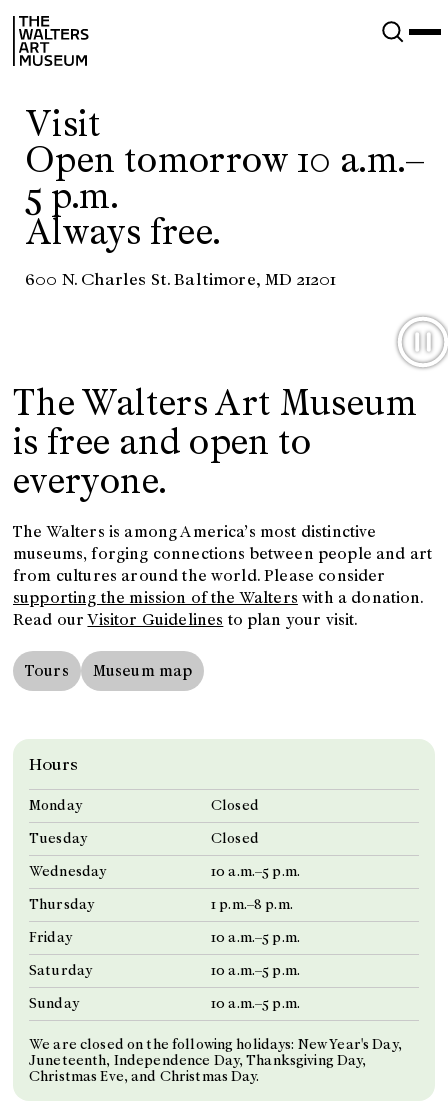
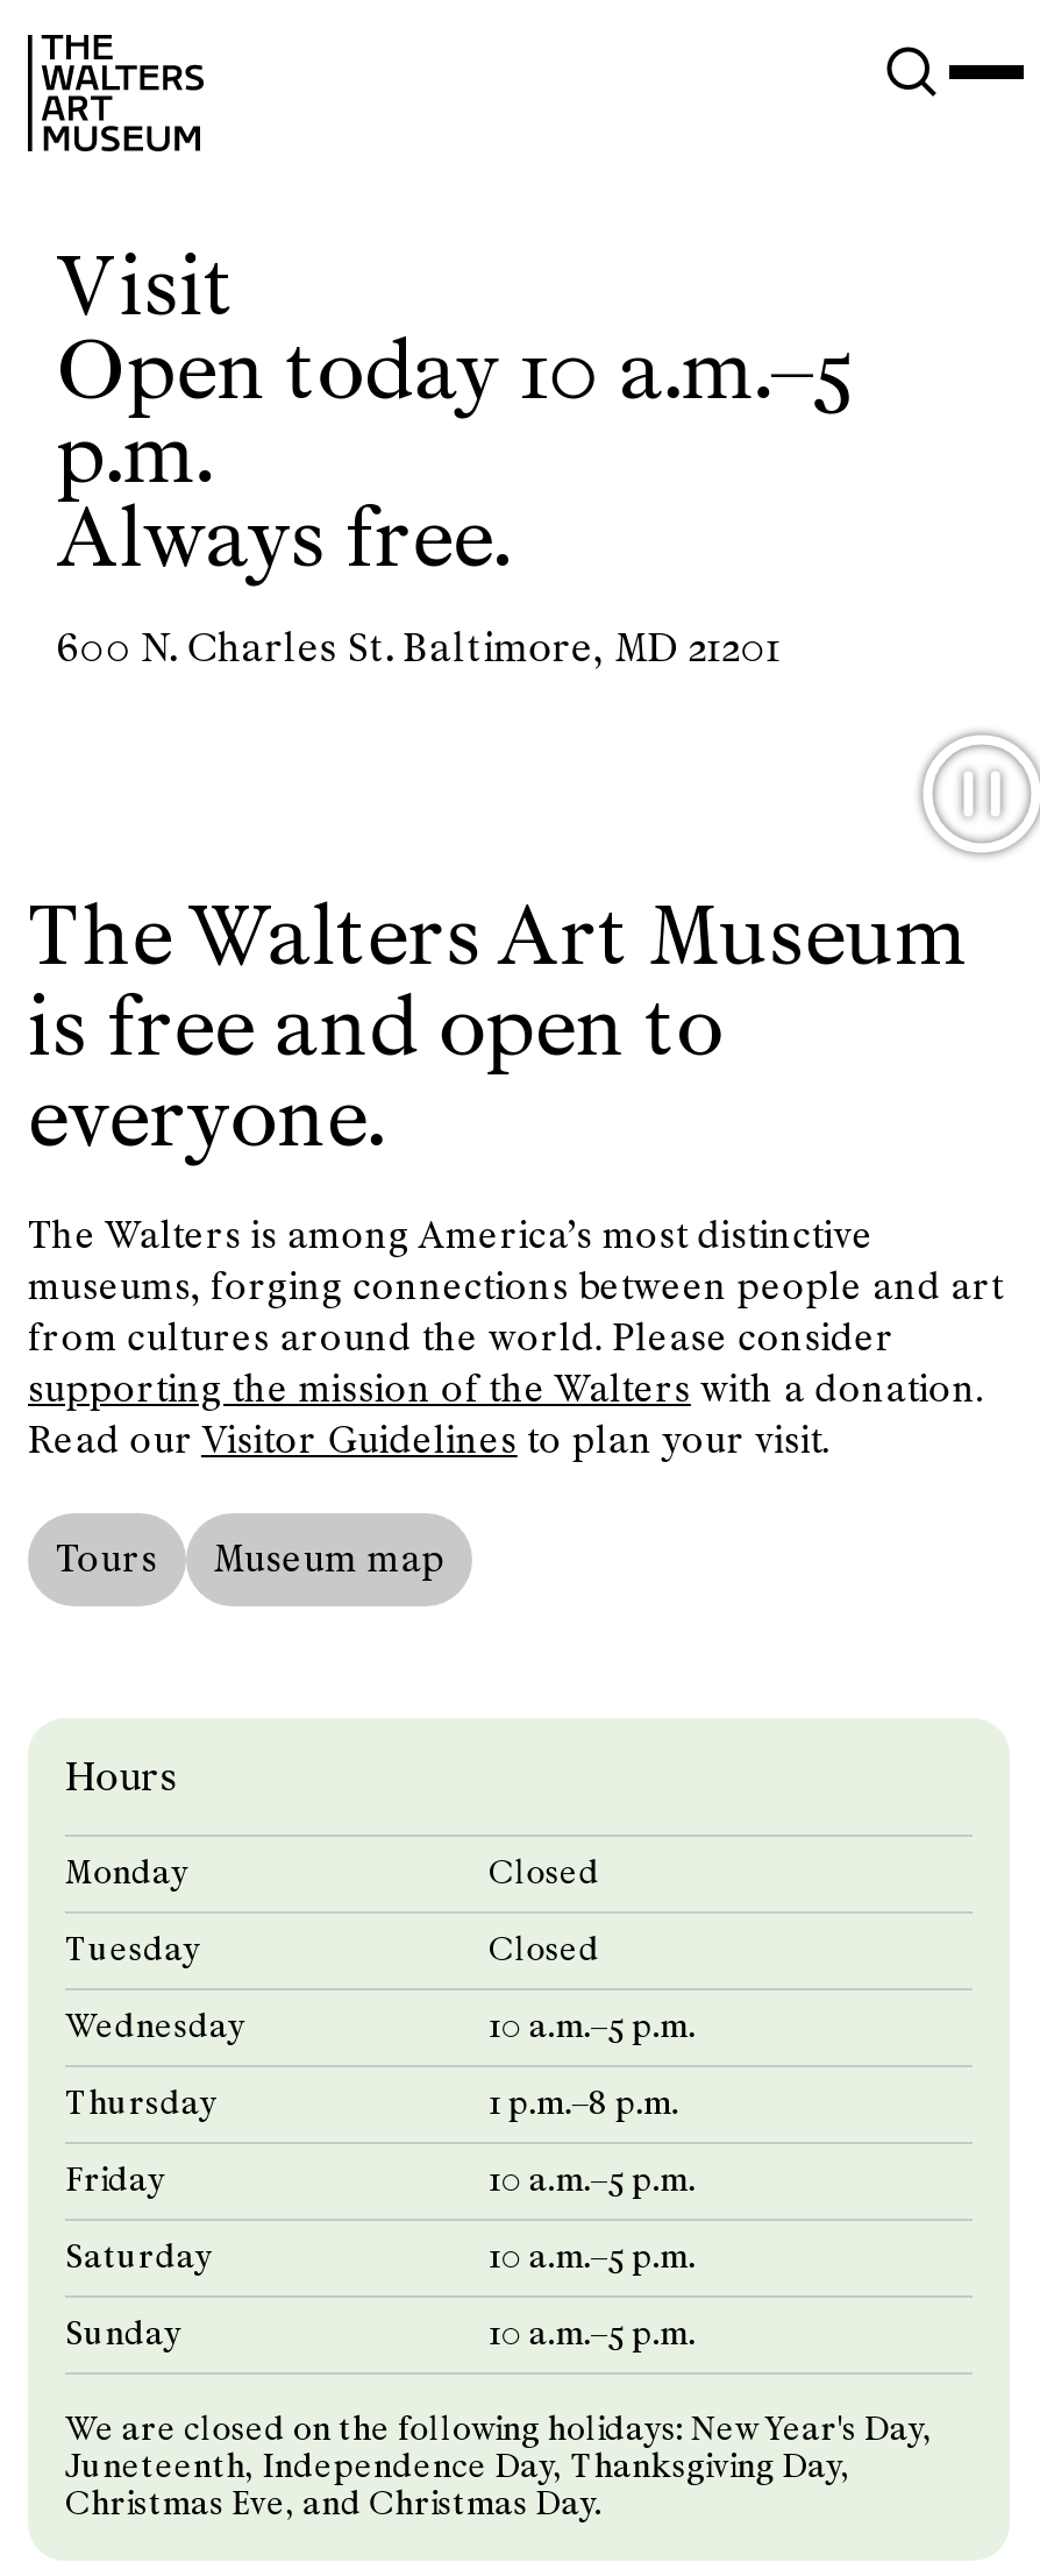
- Open tomorrow 10 a.m.–
- 5 p.m.
+ Open today 10 a.m.–5
+ p.m.
